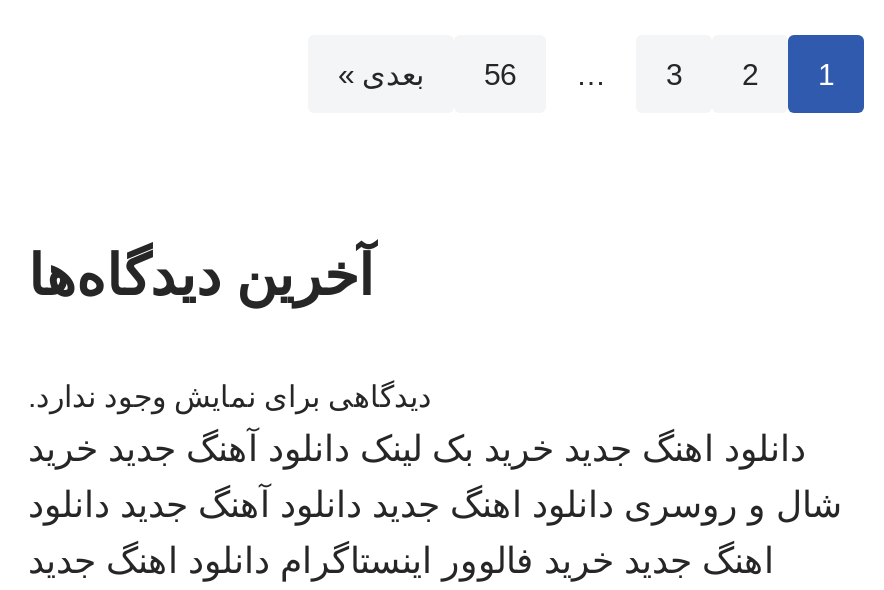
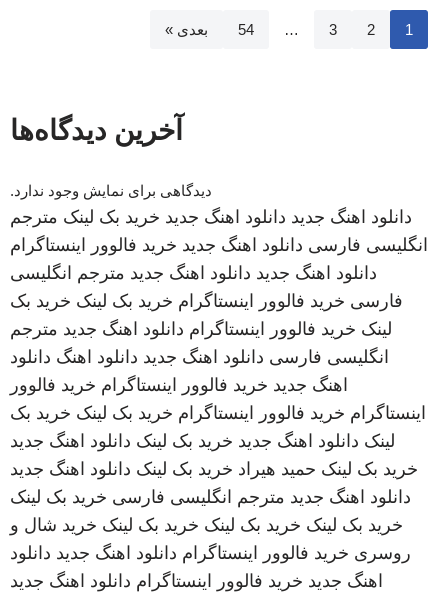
- 56
+ 54

- دانلود اهنگ جدید خرید بک لینک دانلود آهنگ جدید خرید
- شال و روسری دانلود اهنگ جدید دانلود آهنگ جدید دانلود
+ دانلود اهنگ جدید دانلود اهنگ جدید خرید بک لینک مترجم
+ انگلیسی فارسی دانلود اهنگ جدید خرید فالوور اینستاگرام
+ دانلود اهنگ جدید دانلود اهنگ جدید مترجم انگلیسی
+ فارسی خرید فالوور اینستاگرام خرید بک لینک خرید بک
+ لینک خرید فالوور اینستاگرام دانلود اهنگ جدید مترجم
+ انگلیسی فارسی دانلود اهنگ جدید دانلود اهنگ دانلود
+ اهنگ جدید خرید فالوور اینستاگرام خرید فالوور
+ اینستاگرام خرید فالوور اینستاگرام خرید بک لینک خرید بک
+ لینک دانلود اهنگ جدید خرید بک لینک دانلود اهنگ جدید
+ خرید بک لینک حمید هیراد خرید بک لینک دانلود اهنگ جدید
+ دانلود اهنگ جدید مترجم انگلیسی فارسی خرید بک لینک
+ خرید بک لینک خرید بک لینک خرید بک لینک خرید شال و
+ روسری خرید فالوور اینستاگرام دانلود اهنگ جدید دانلود
